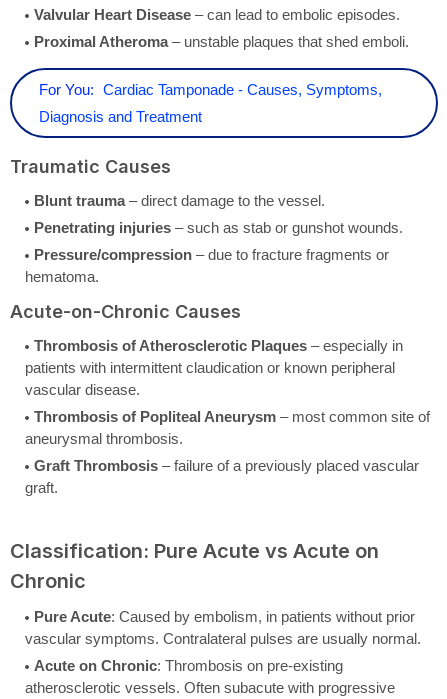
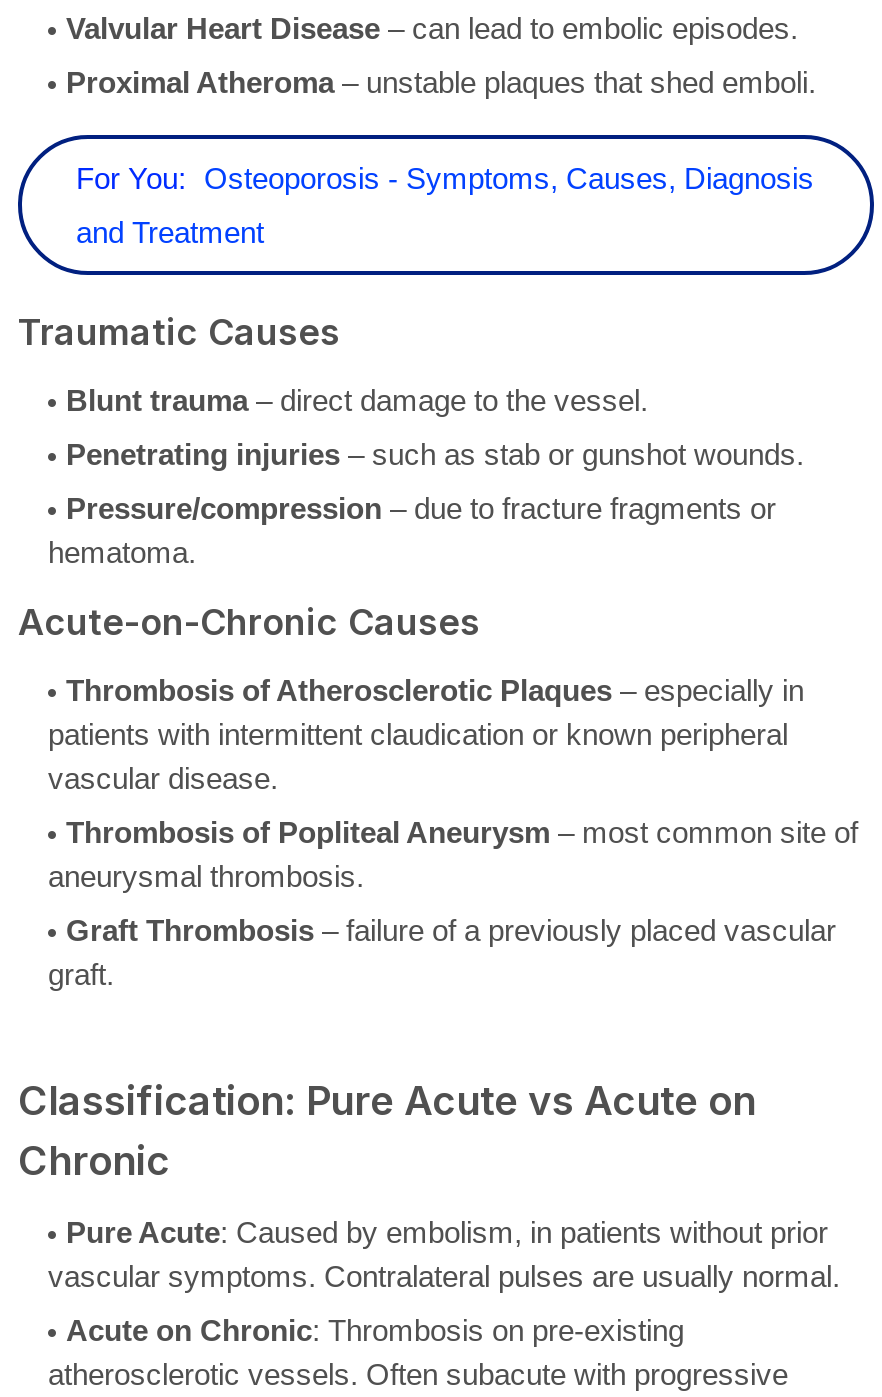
- For You: Cardiac Tamponade - Causes, Symptoms,
+ For You: Osteoporosis - Symptoms, Causes, Diagnosis

- Diagnosis and Treatment
+ and Treatment
